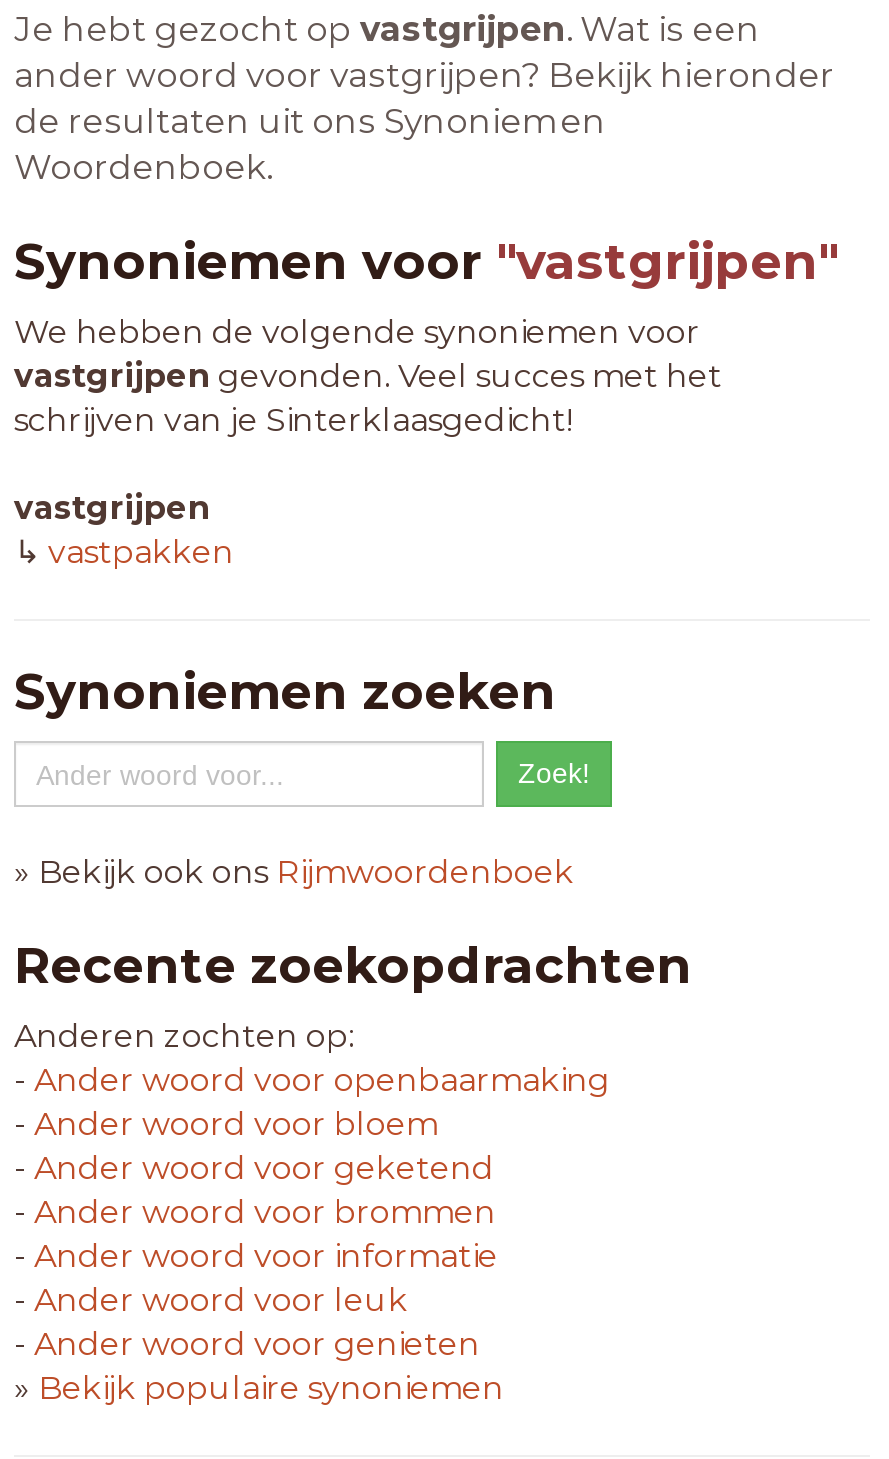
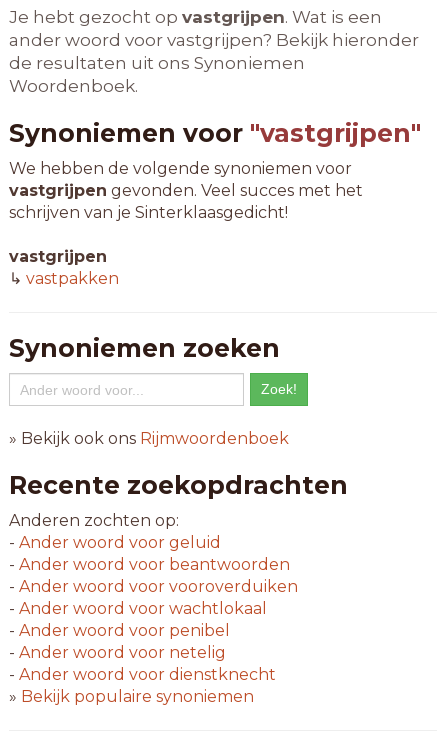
- - Ander woord voor openbaarmaking
+ - Ander woord voor geluid

- - Ander woord voor bloem
+ - Ander woord voor beantwoorden

- - Ander woord voor geketend
+ - Ander woord voor vooroverduiken

- - Ander woord voor brommen
+ - Ander woord voor wachtlokaal

- - Ander woord voor informatie
+ - Ander woord voor penibel

- - Ander woord voor leuk
+ - Ander woord voor netelig

- - Ander woord voor genieten
+ - Ander woord voor dienstknecht
